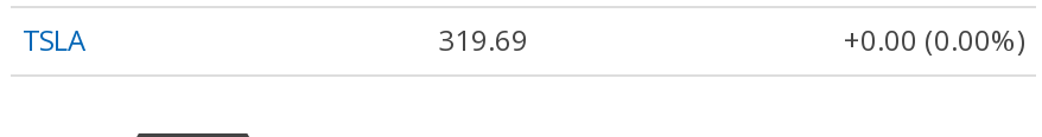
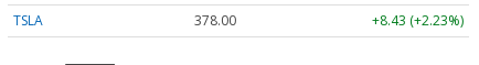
- 319.69
- +0.00 (0.00%)
+ 378.00
+ +8.43 (+2.23%)
